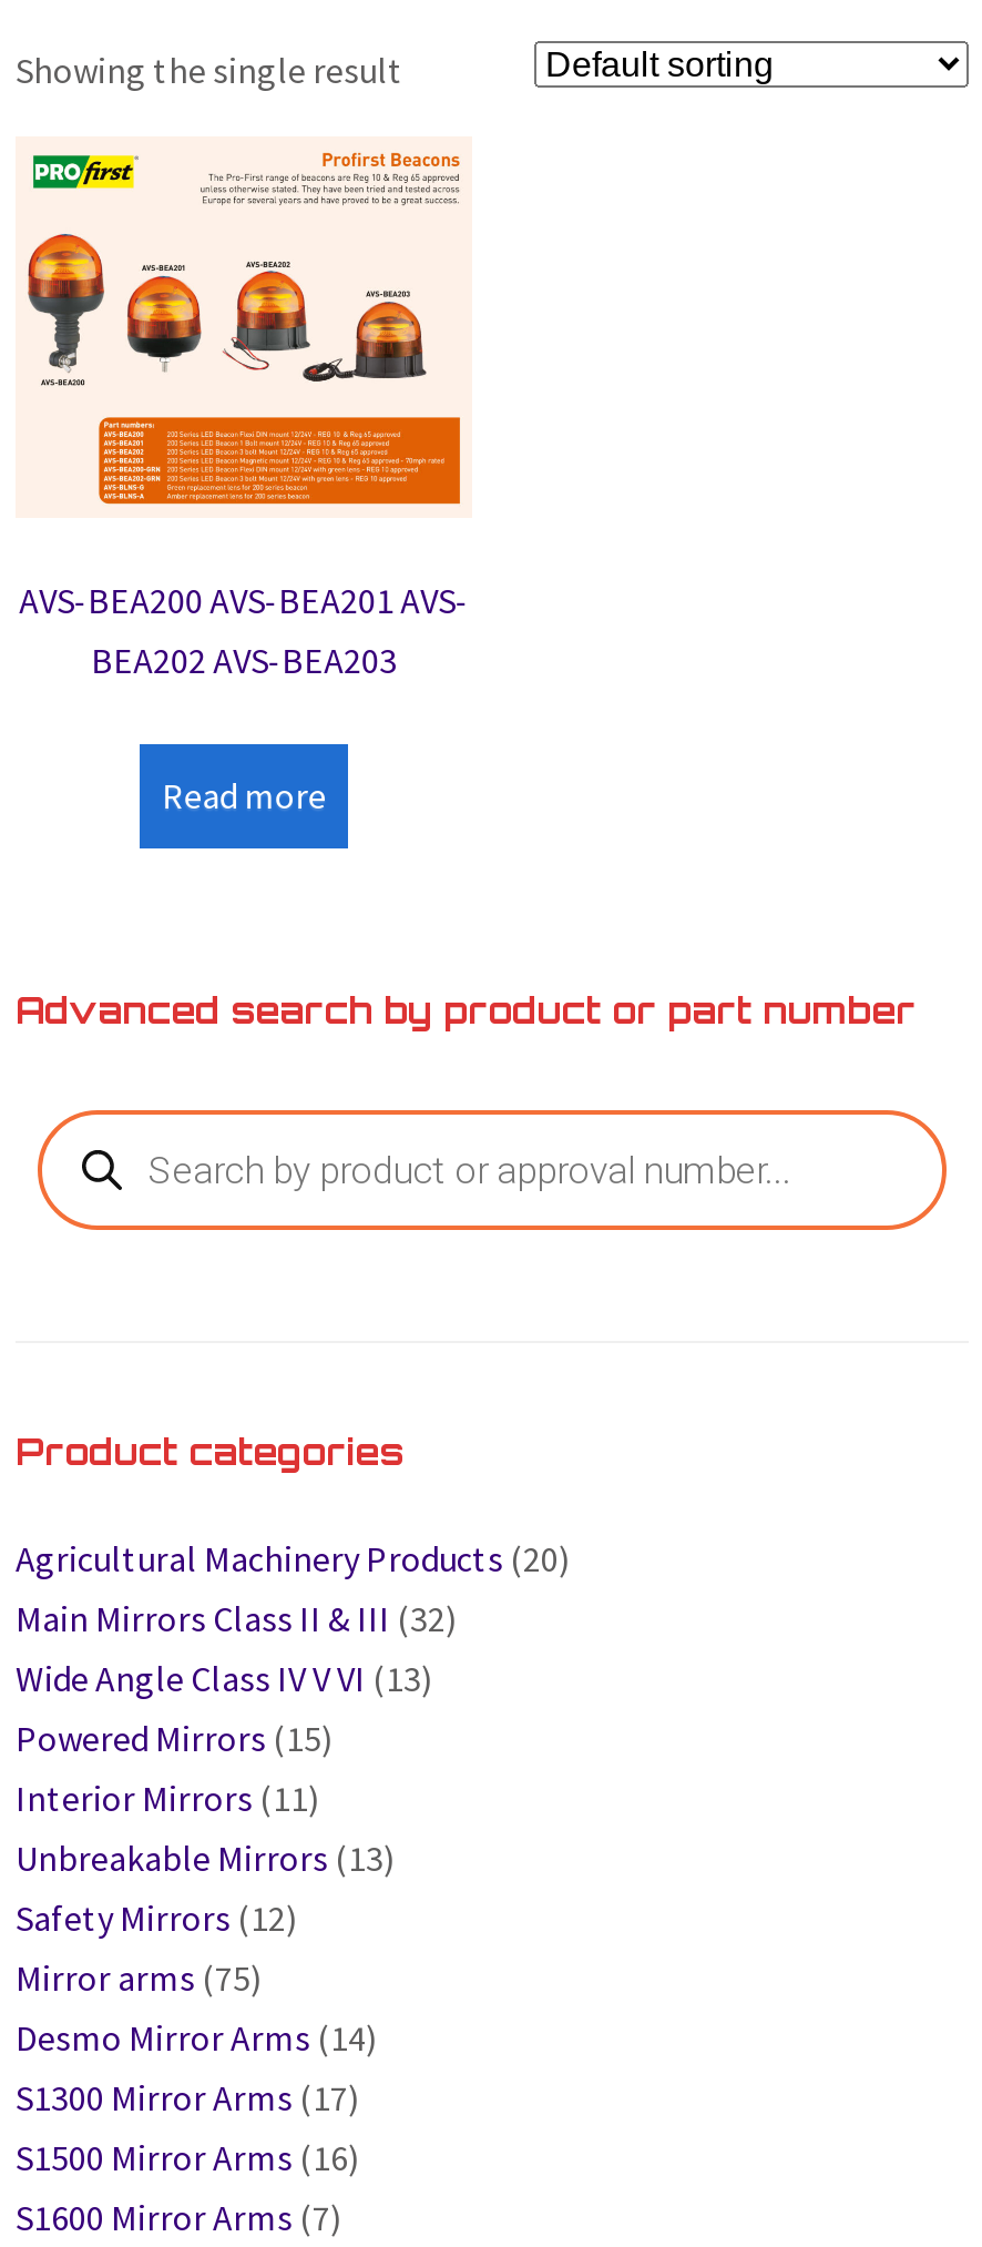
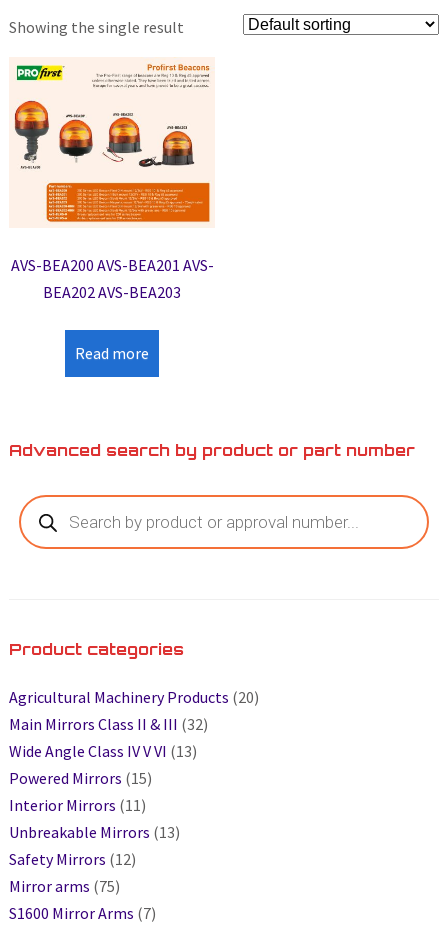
- Desmo Mirror Arms (14)
- S1300 Mirror Arms (17)
- S1500 Mirror Arms (16)
